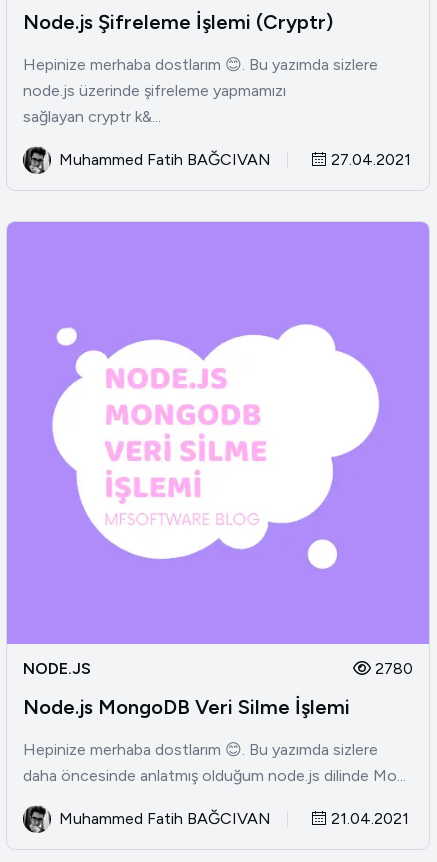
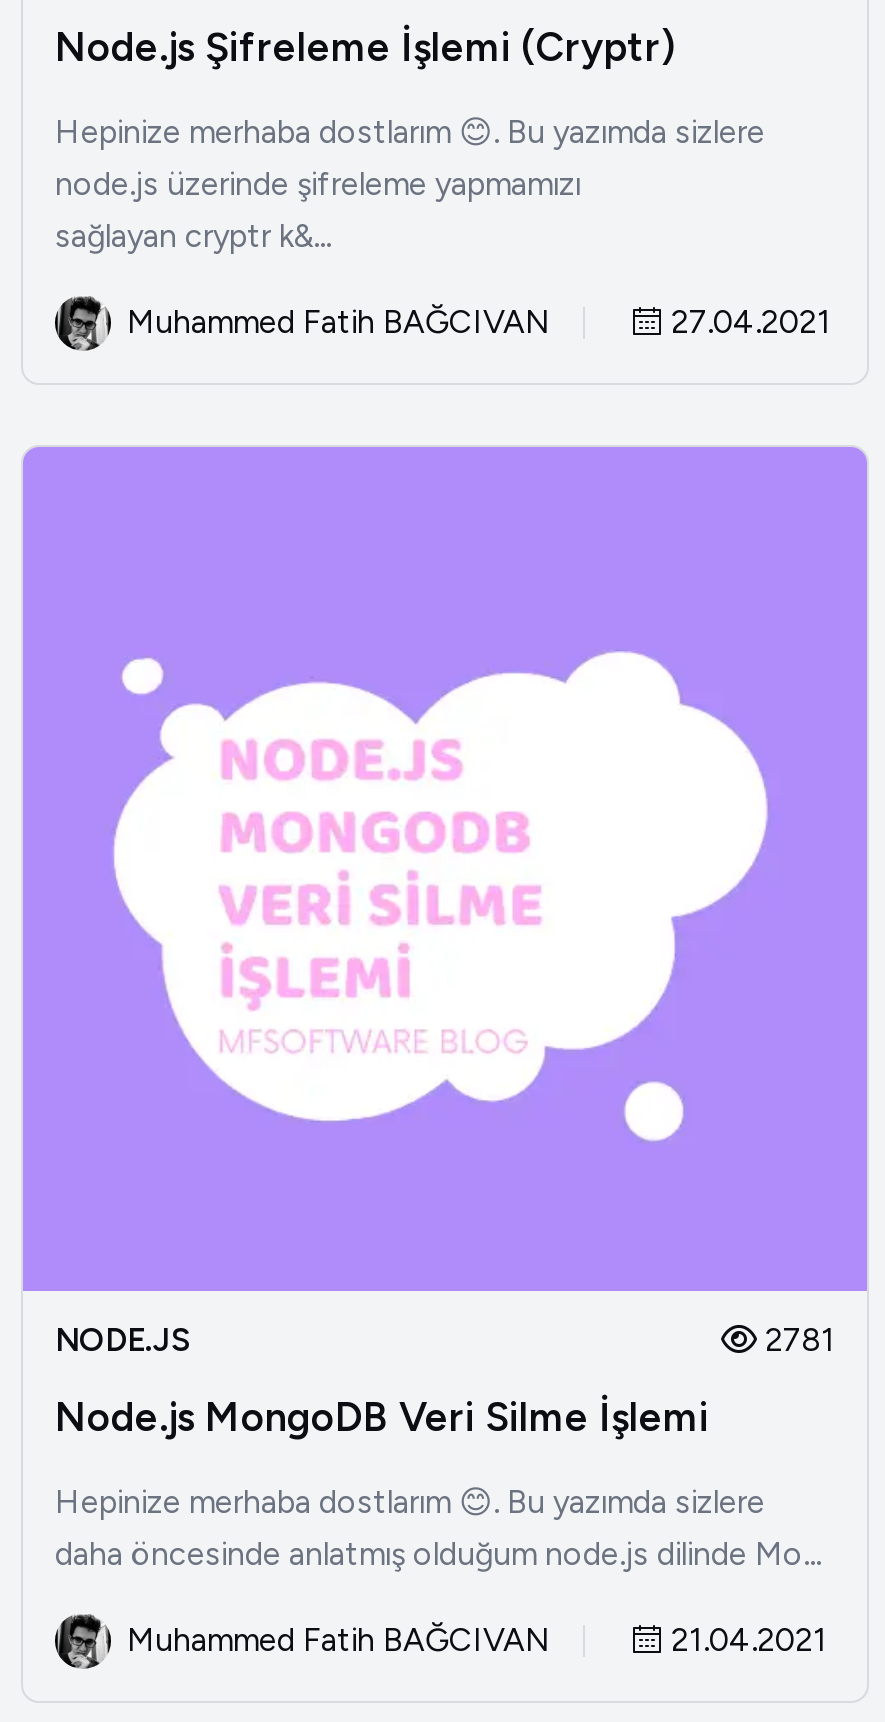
- 2780
+ 2781
